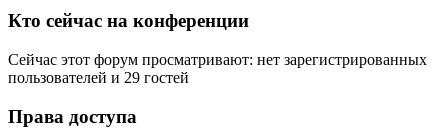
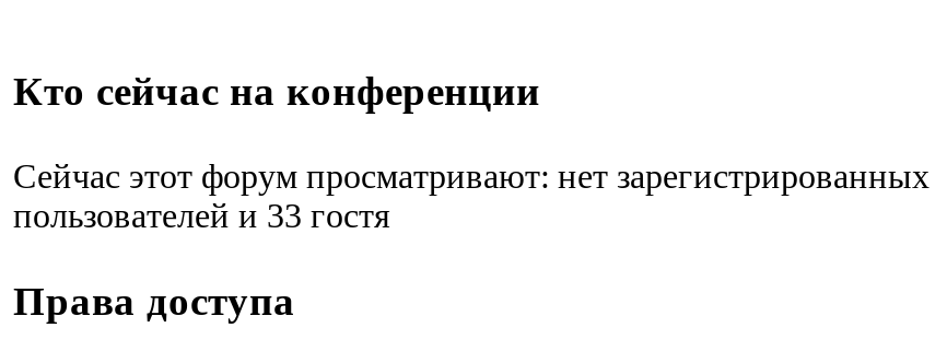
- пользователей и 29 гостей
+ пользователей и 33 гостя
